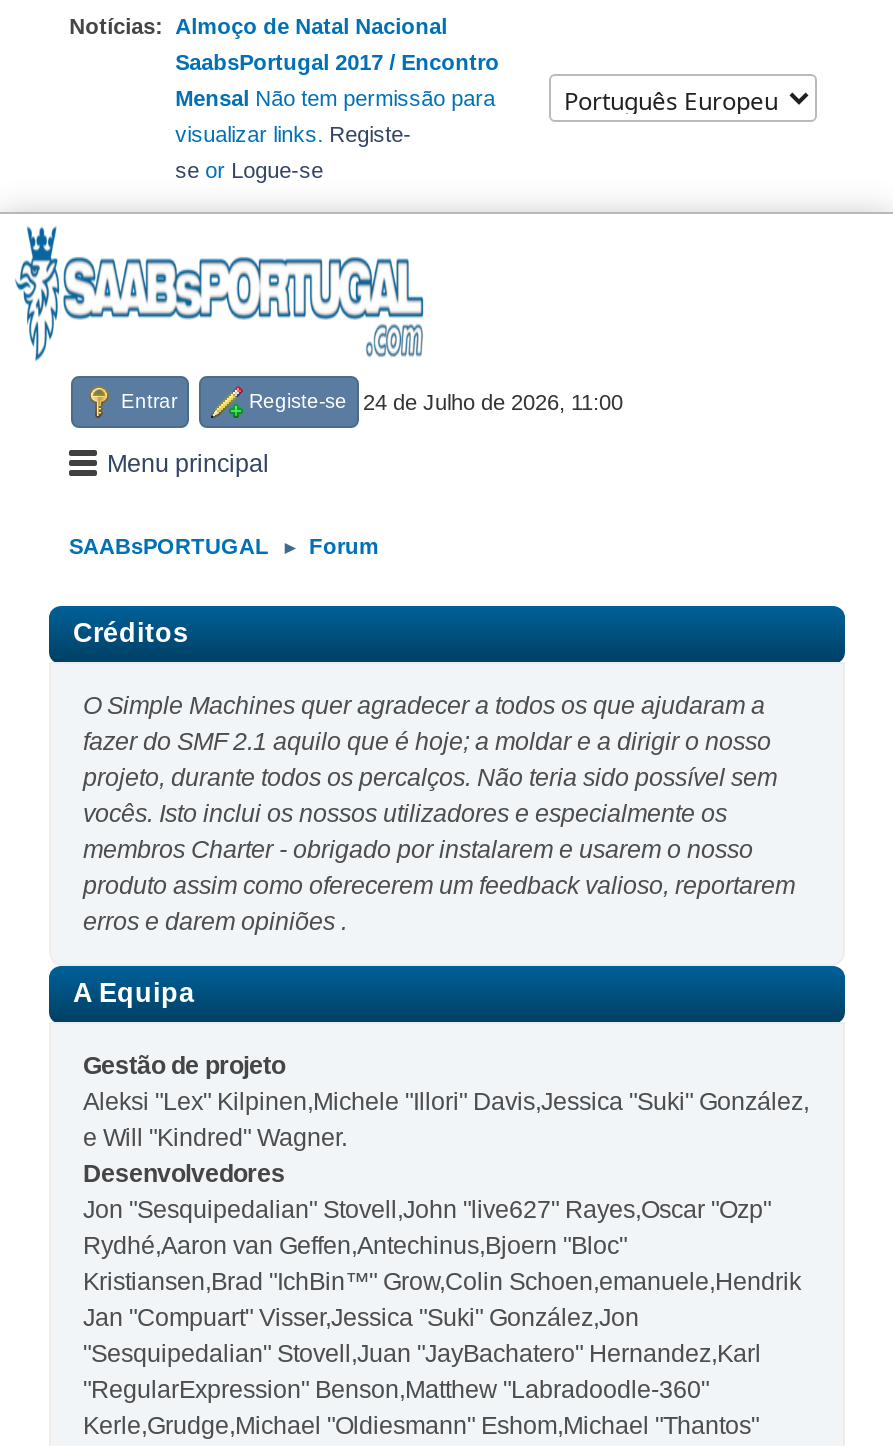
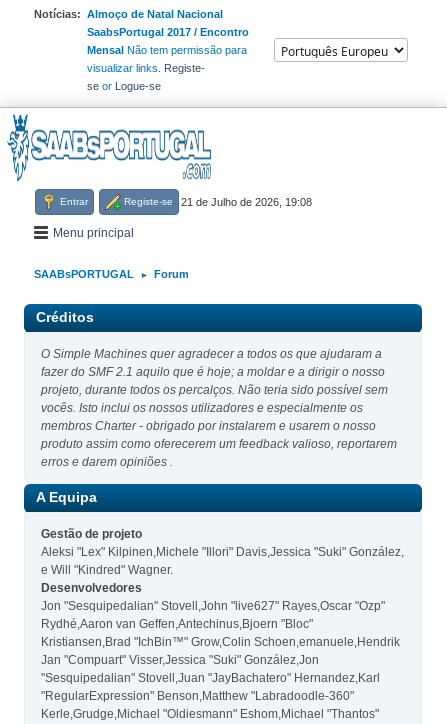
- Registe-se 24 de Julho de 2026, 11:00
+ Registe-se 21 de Julho de 2026, 19:08
